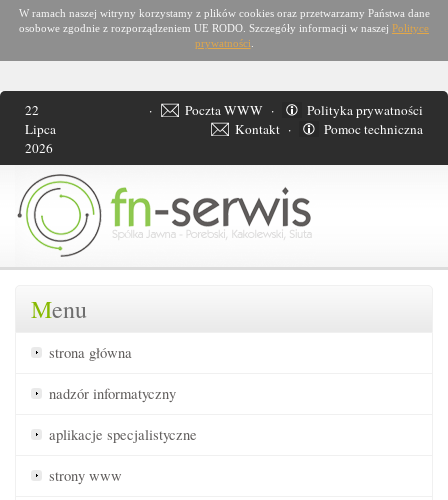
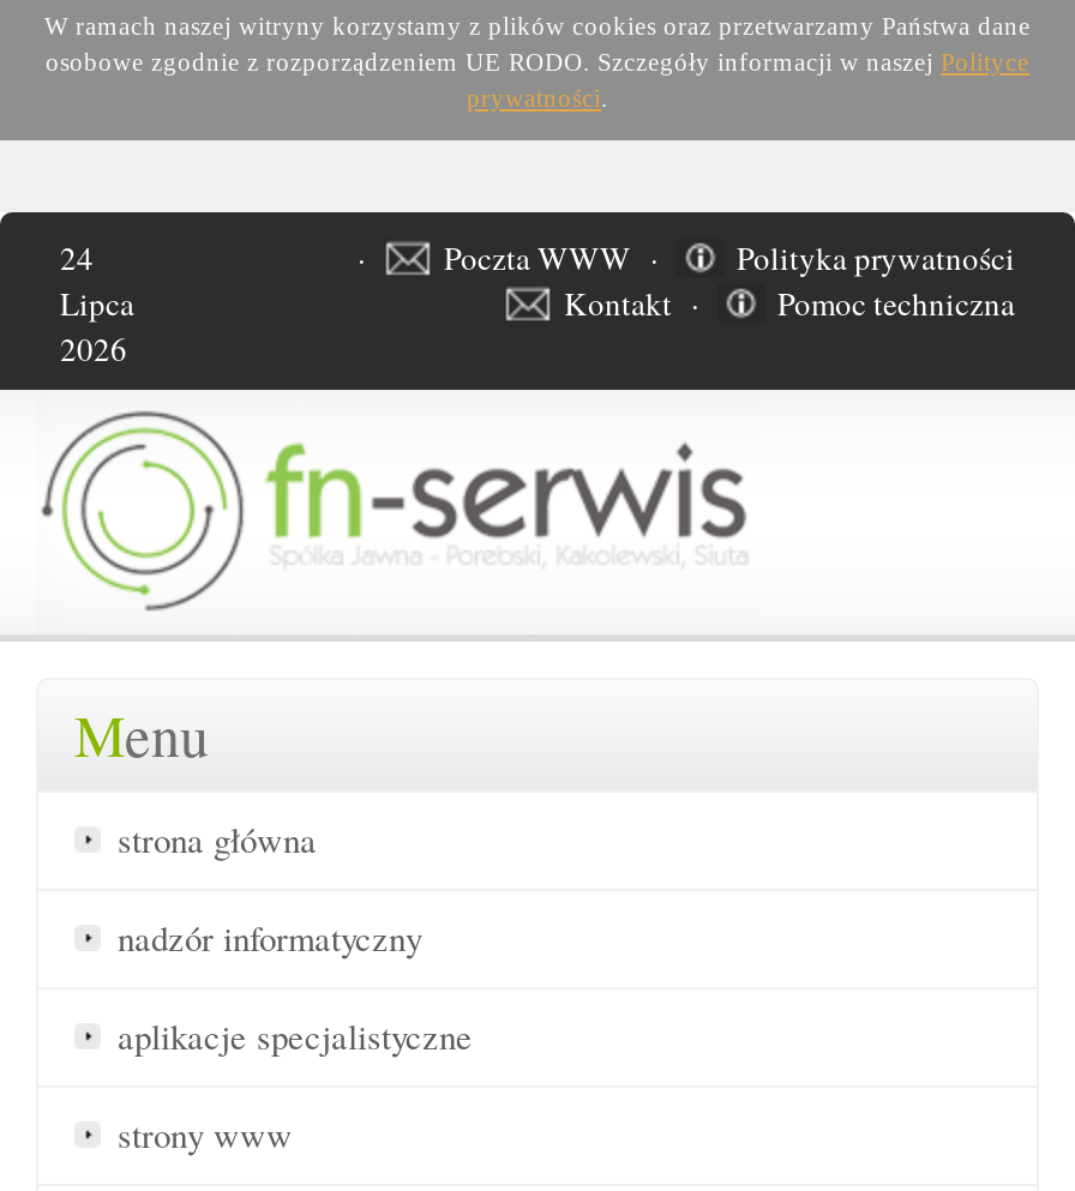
- 22
+ 24
